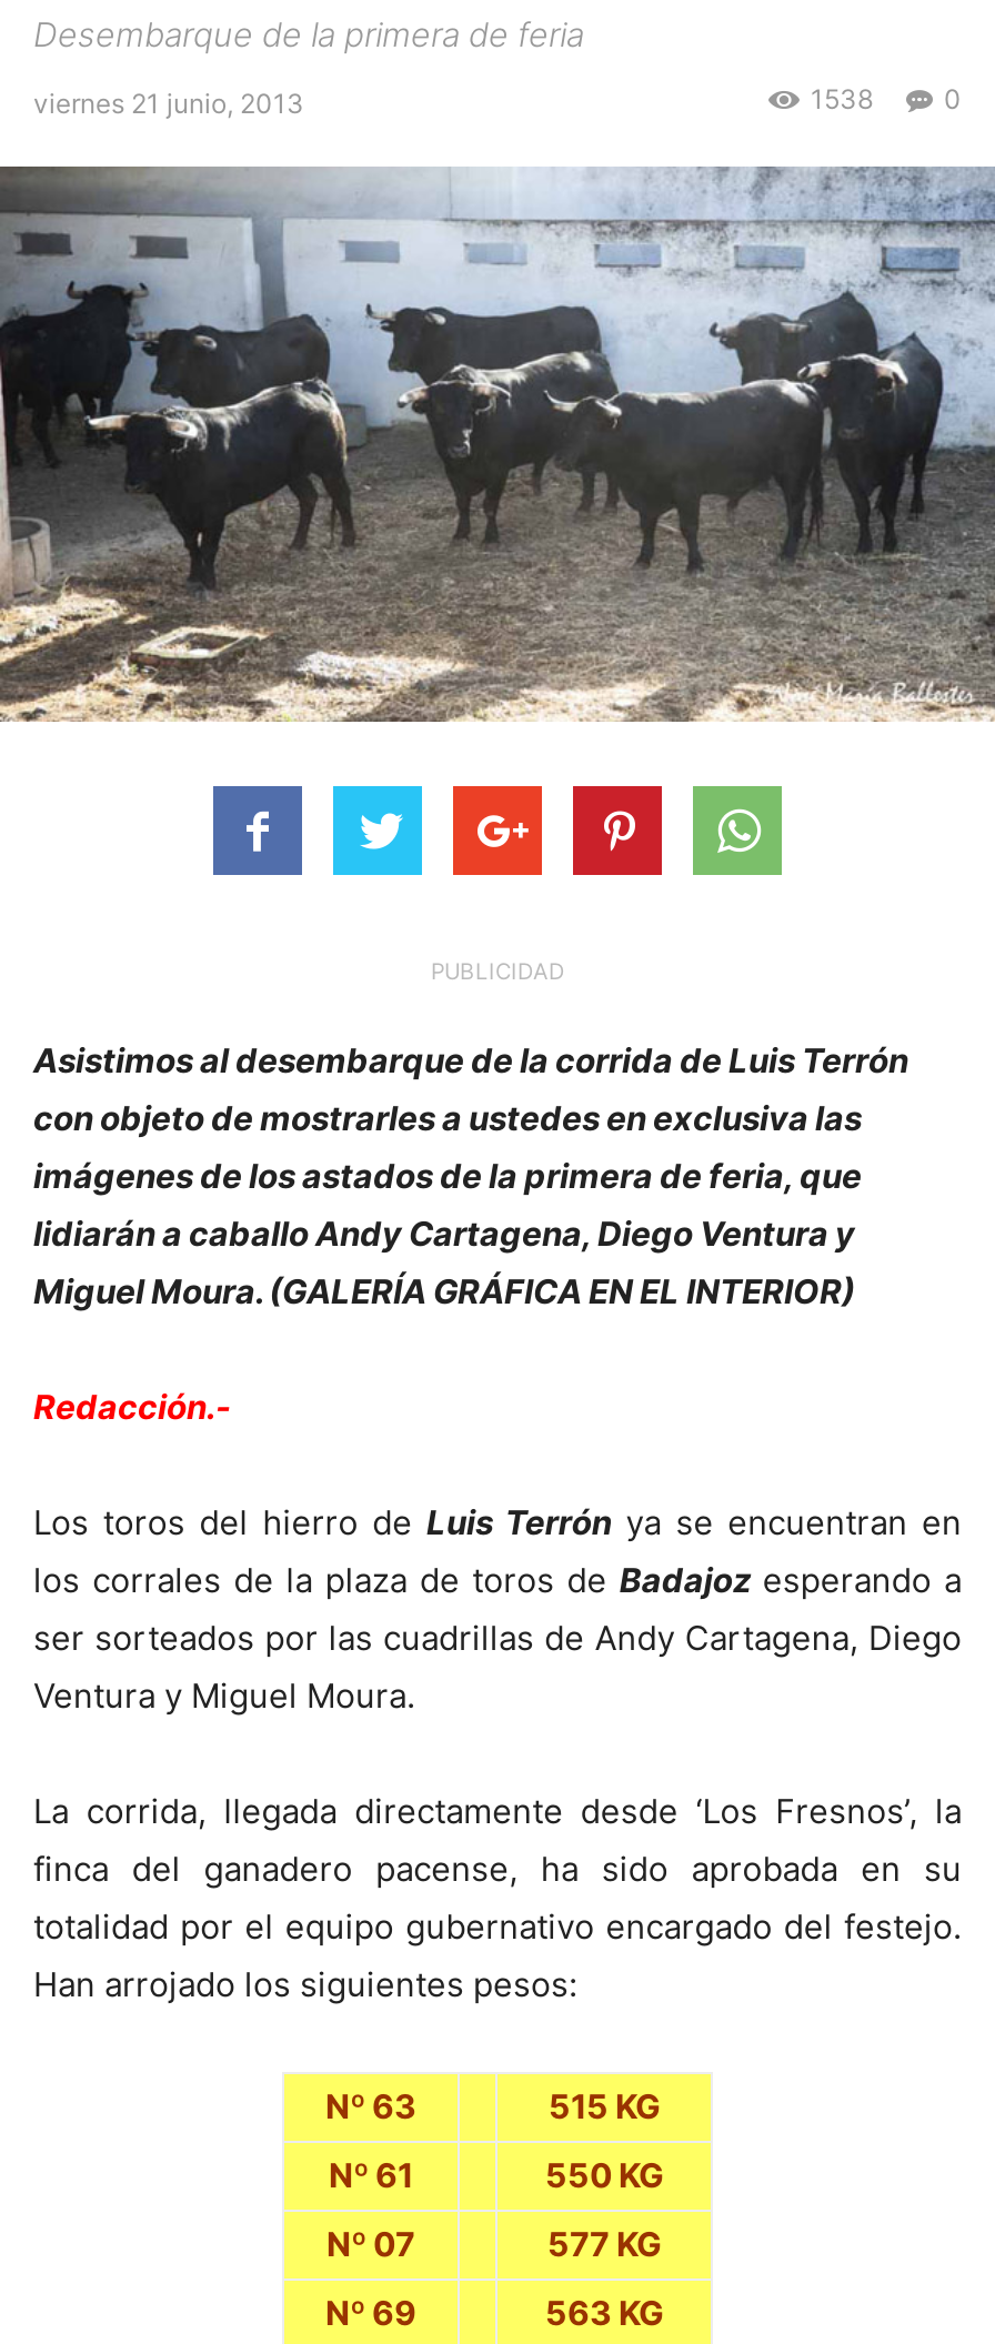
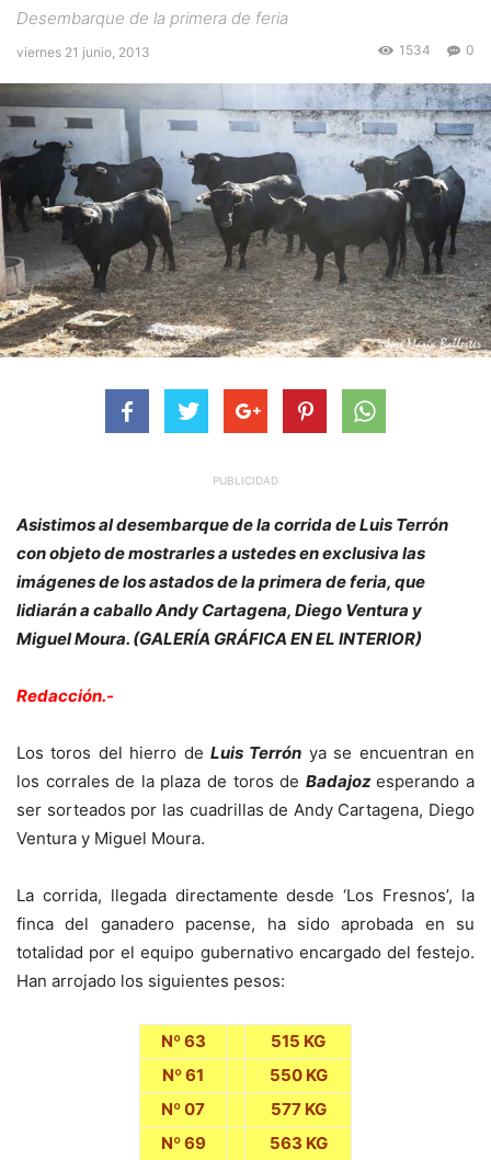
- 1538
+ 1534
